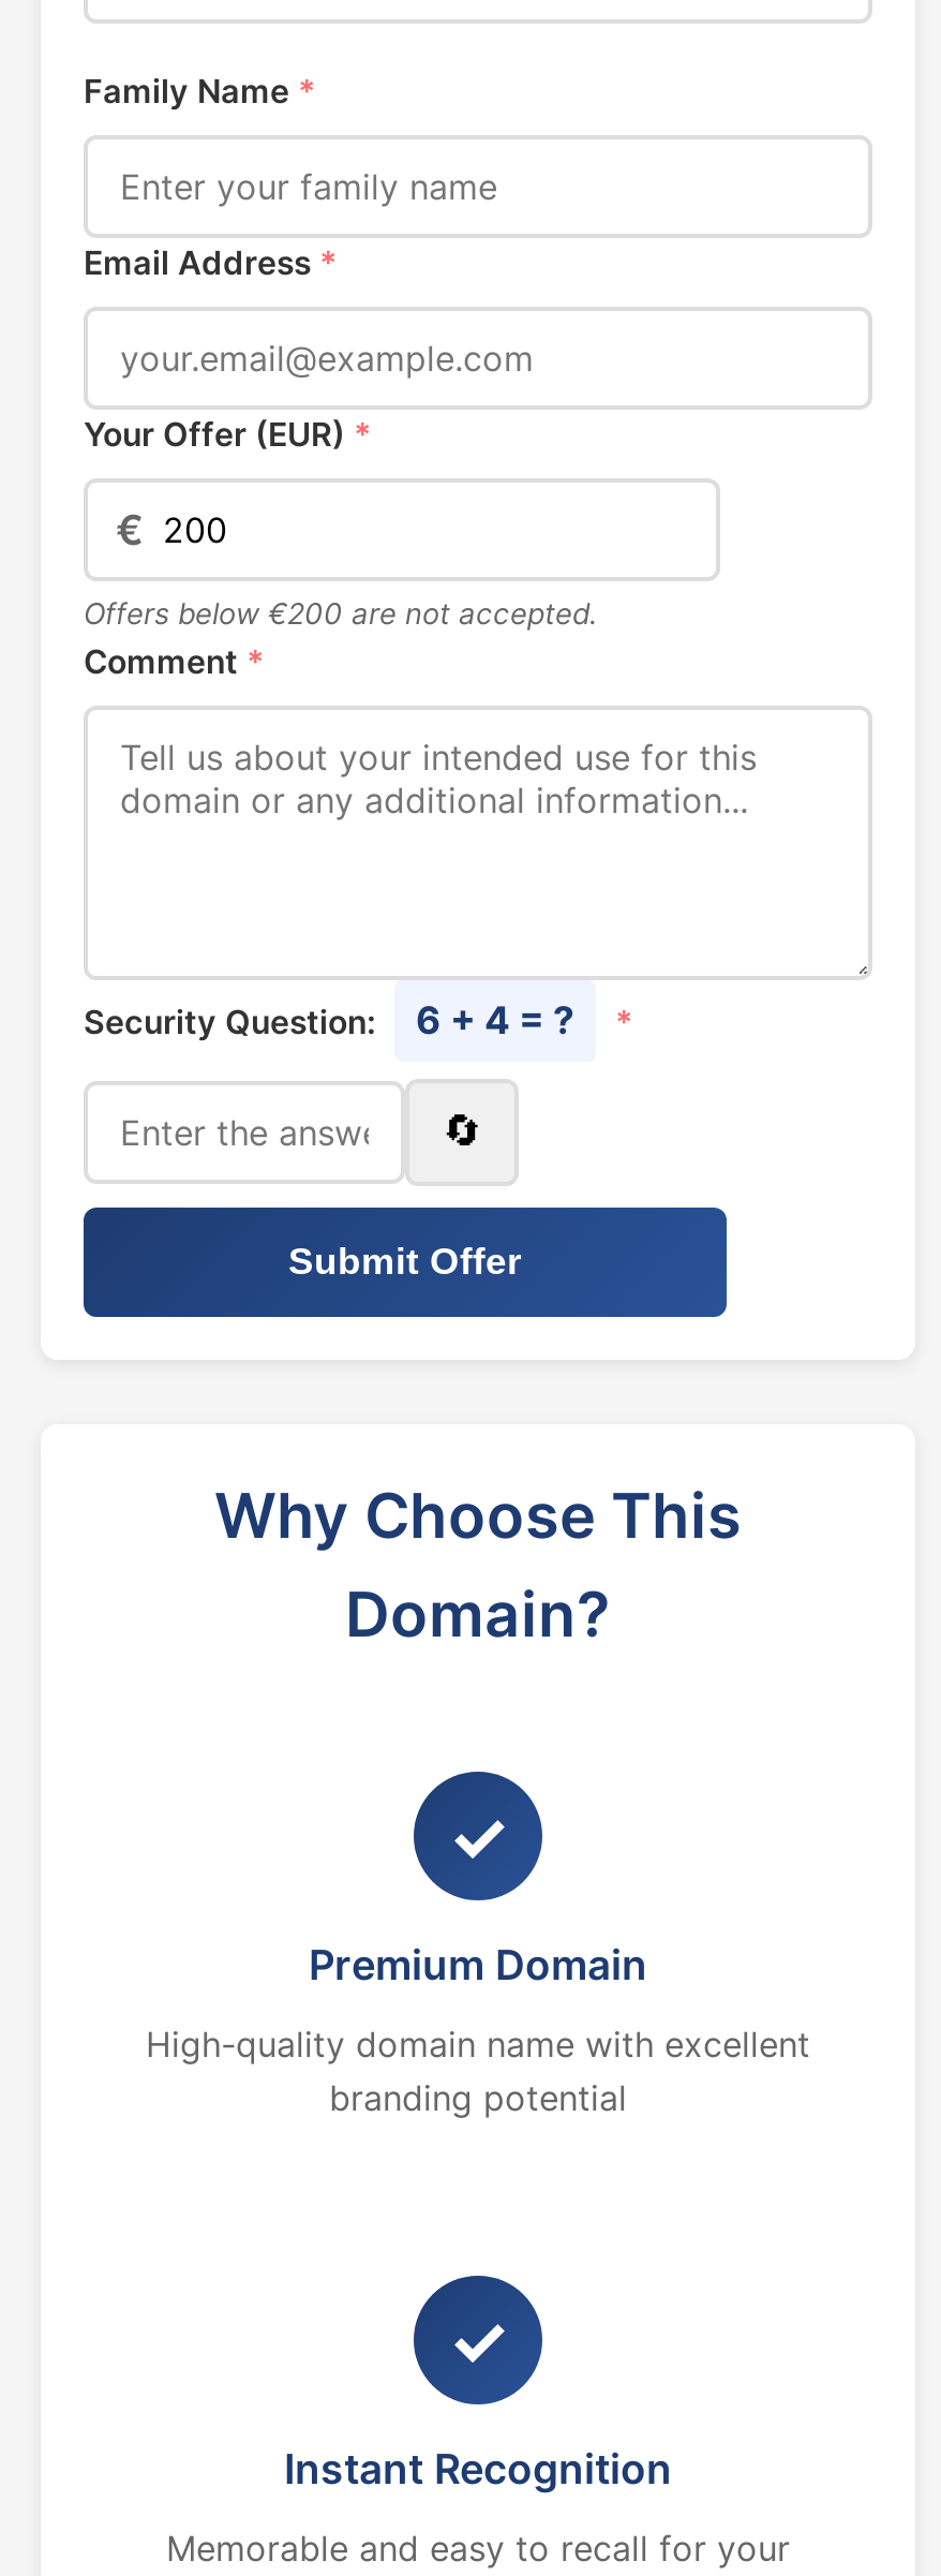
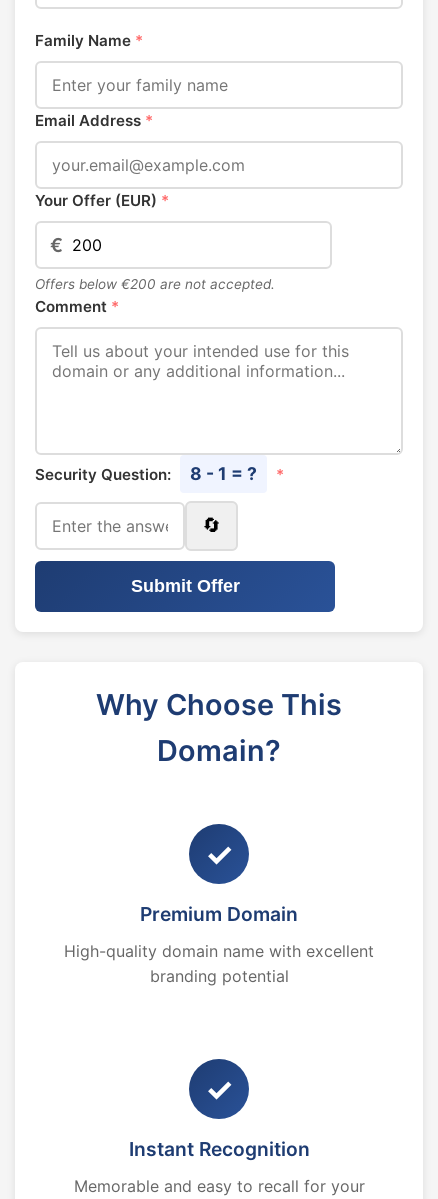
- 6 + 4 = ?
+ 8 - 1 = ?
